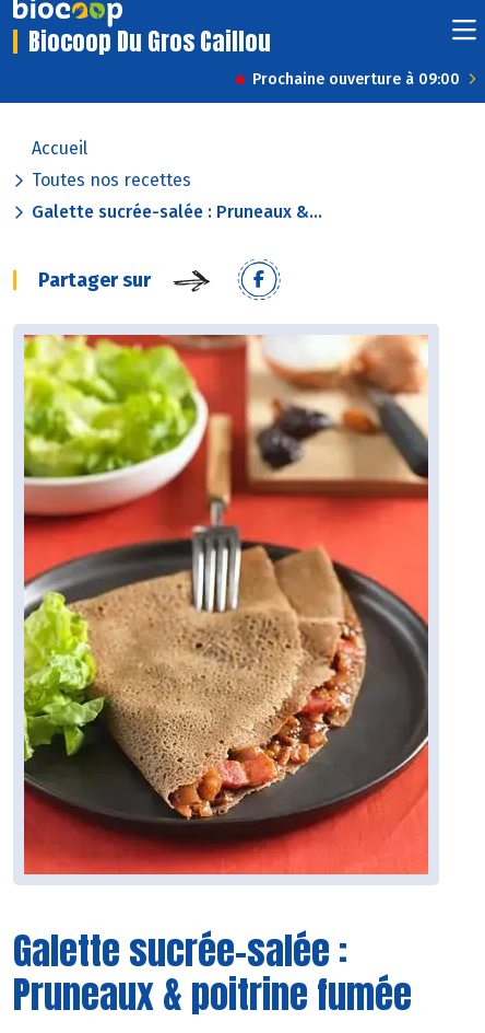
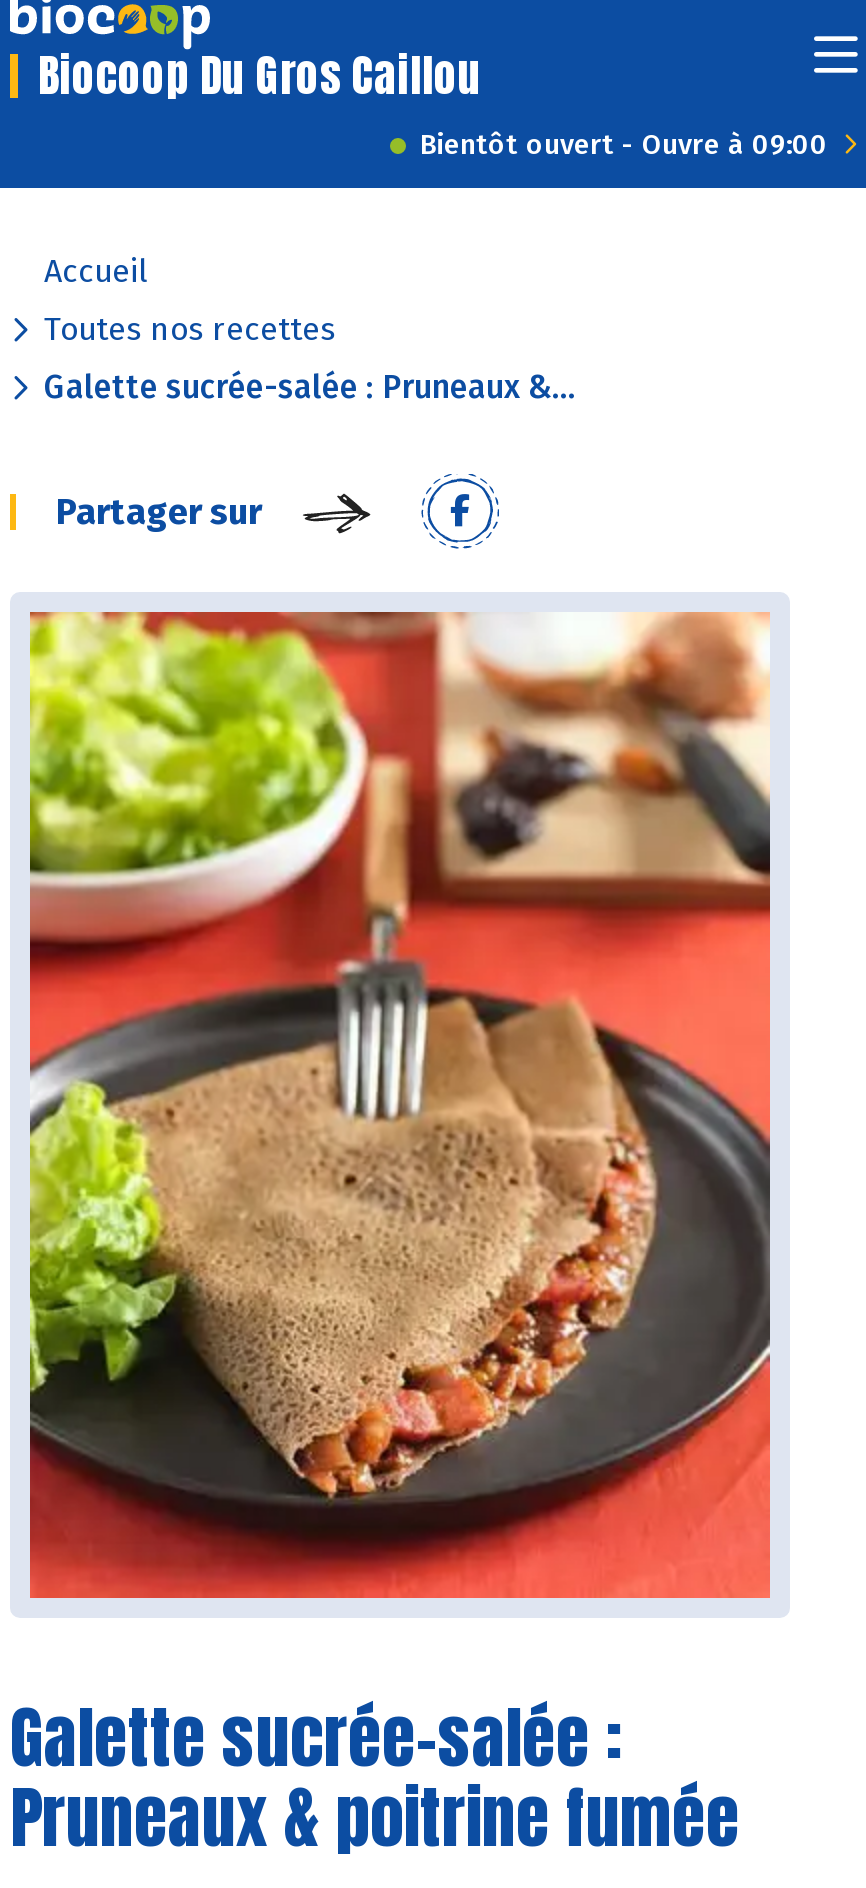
- Prochaine ouverture à 09:00
+ Bientôt ouvert - Ouvre à 09:00
